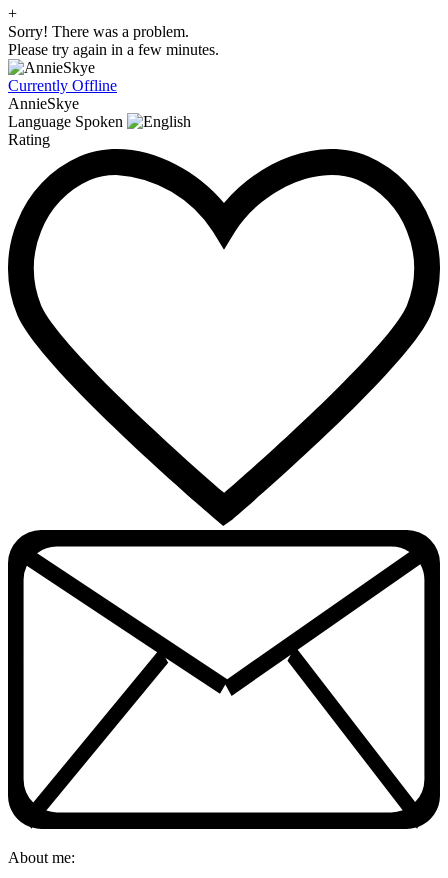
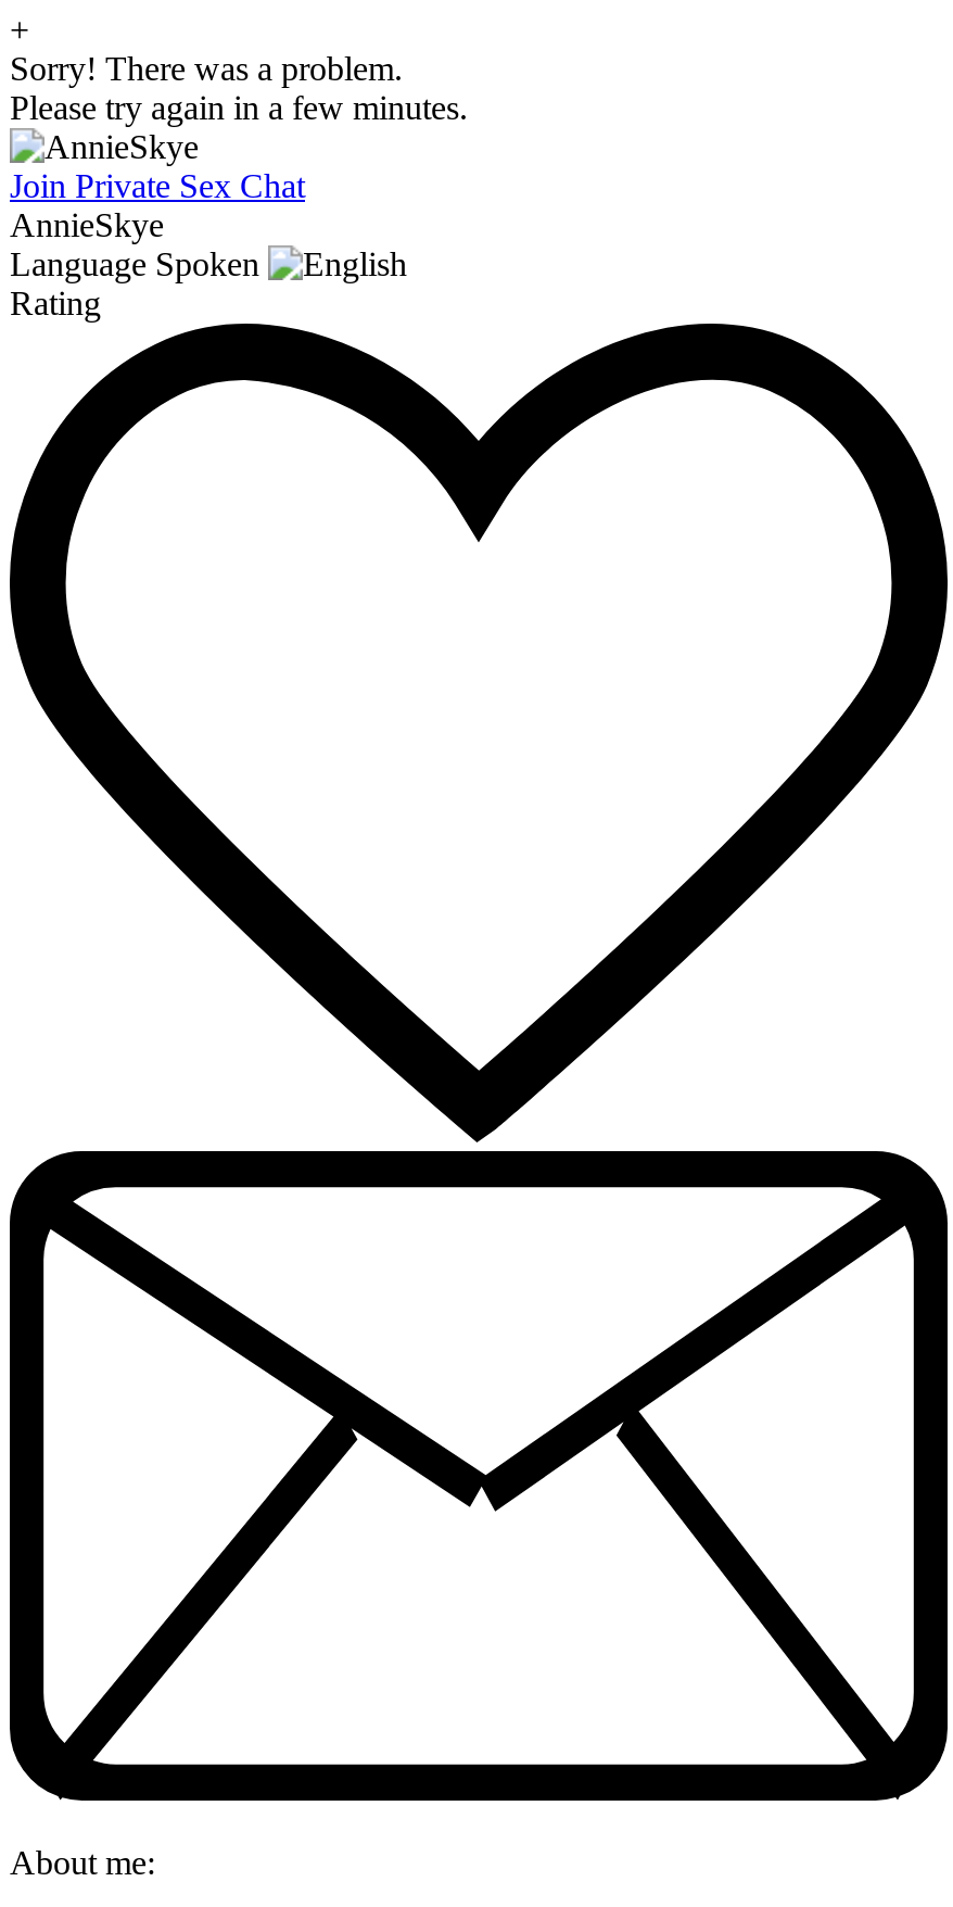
- Currently Offline
+ Join Private Sex Chat
